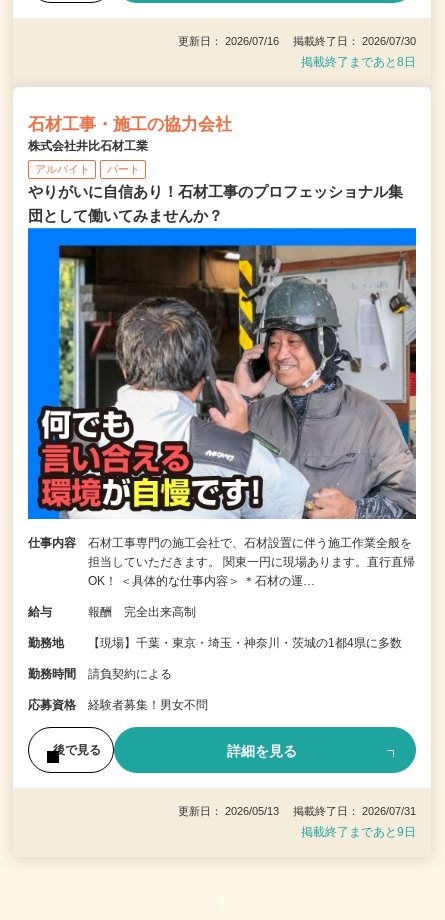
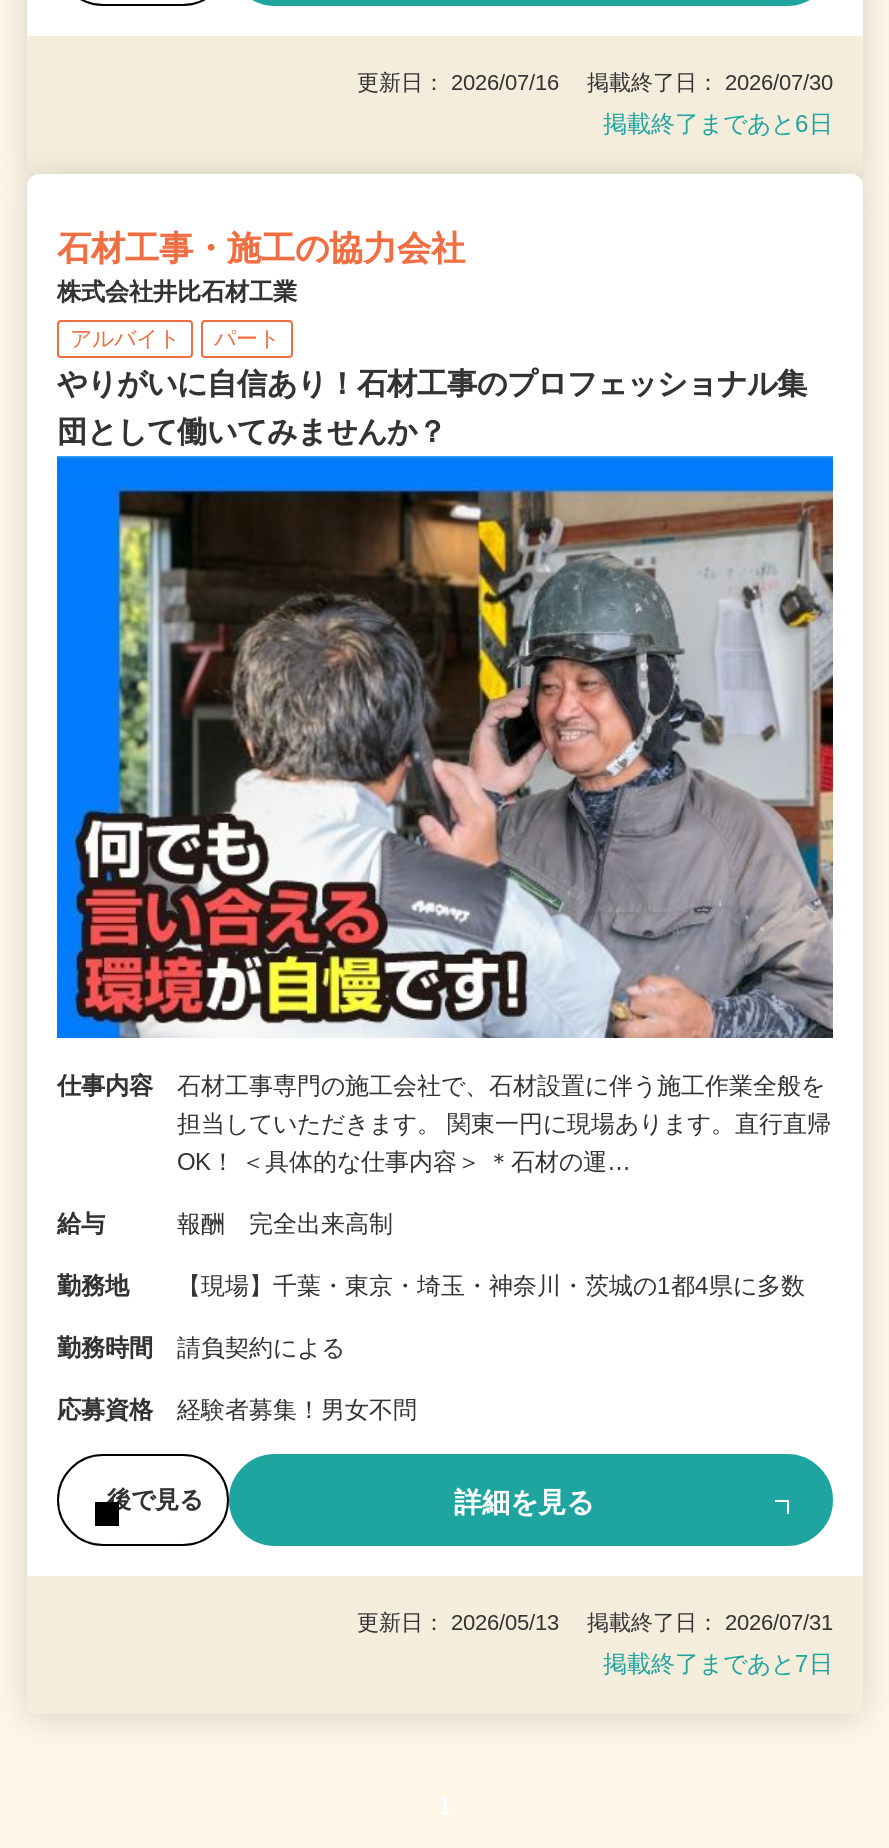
- 掲載終了まであと8日
+ 掲載終了まであと6日

- 掲載終了まであと9日
+ 掲載終了まであと7日
